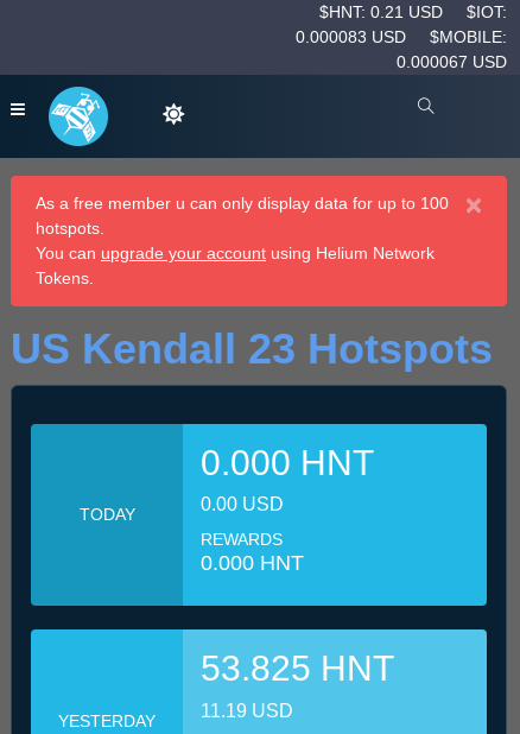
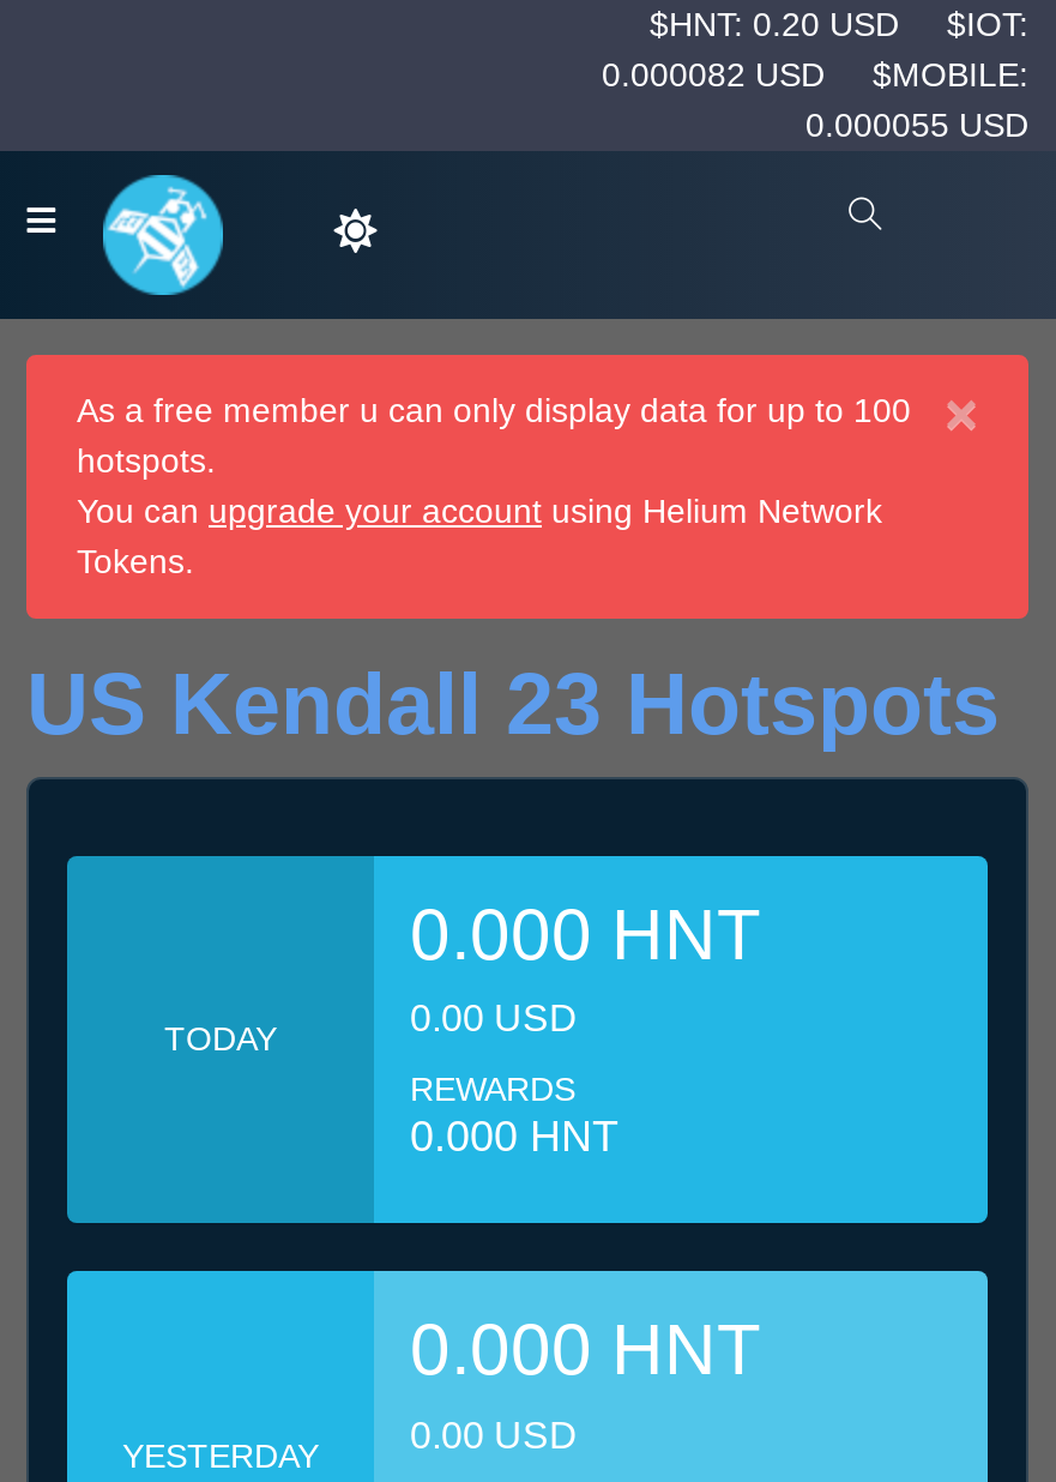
- $HNT: 0.21 USD $IOT:
+ $HNT: 0.20 USD $IOT:

- 0.000083 USD $MOBILE:
+ 0.000082 USD $MOBILE:

- 0.000067 USD
+ 0.000055 USD

- 53.825 HNT
+ 0.000 HNT

- 11.19 USD
+ 0.00 USD
